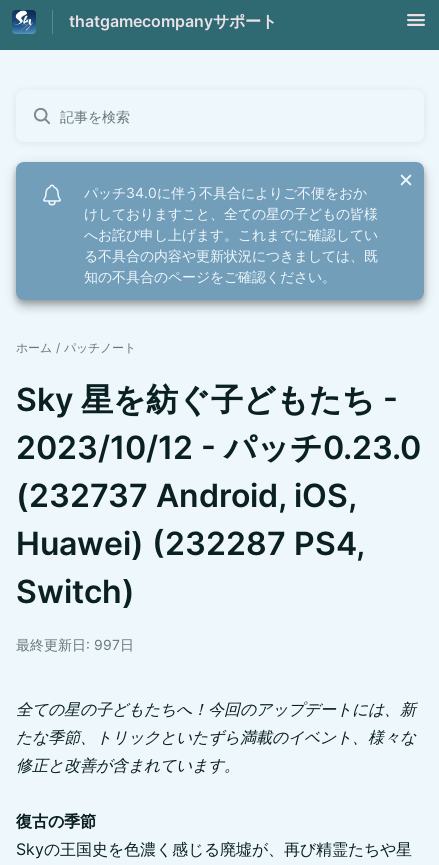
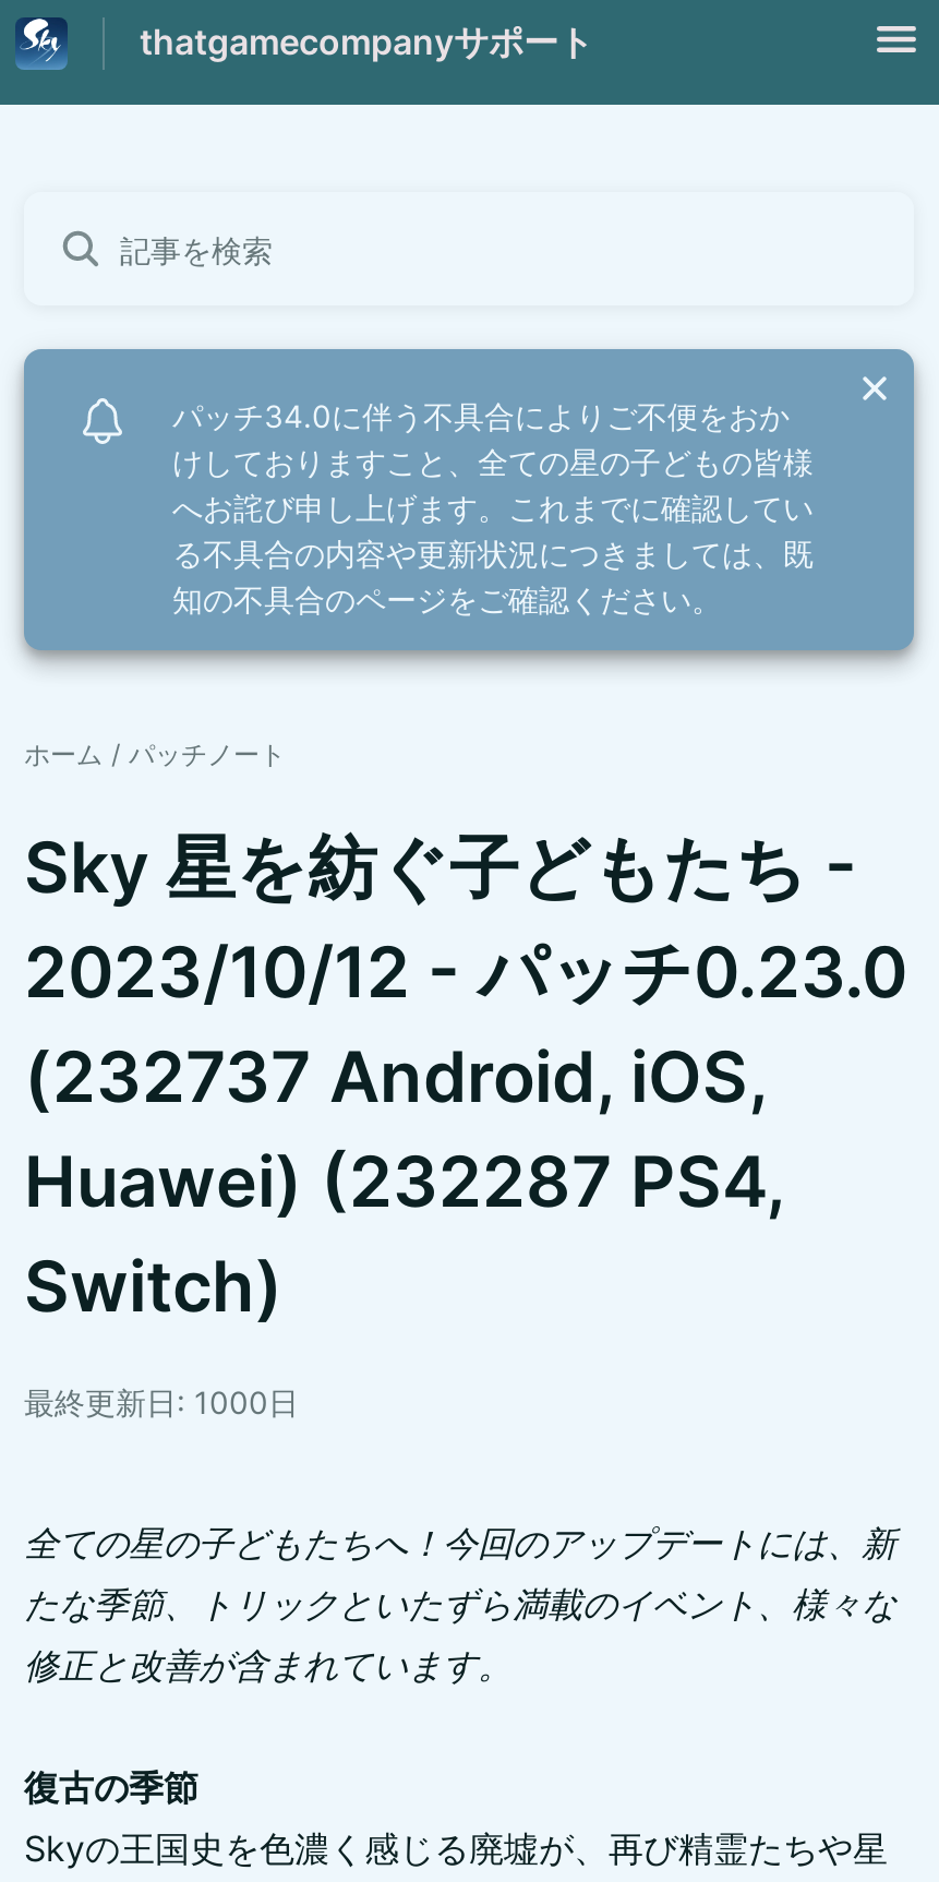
- 最終更新日: 997日
+ 最終更新日: 1000日
